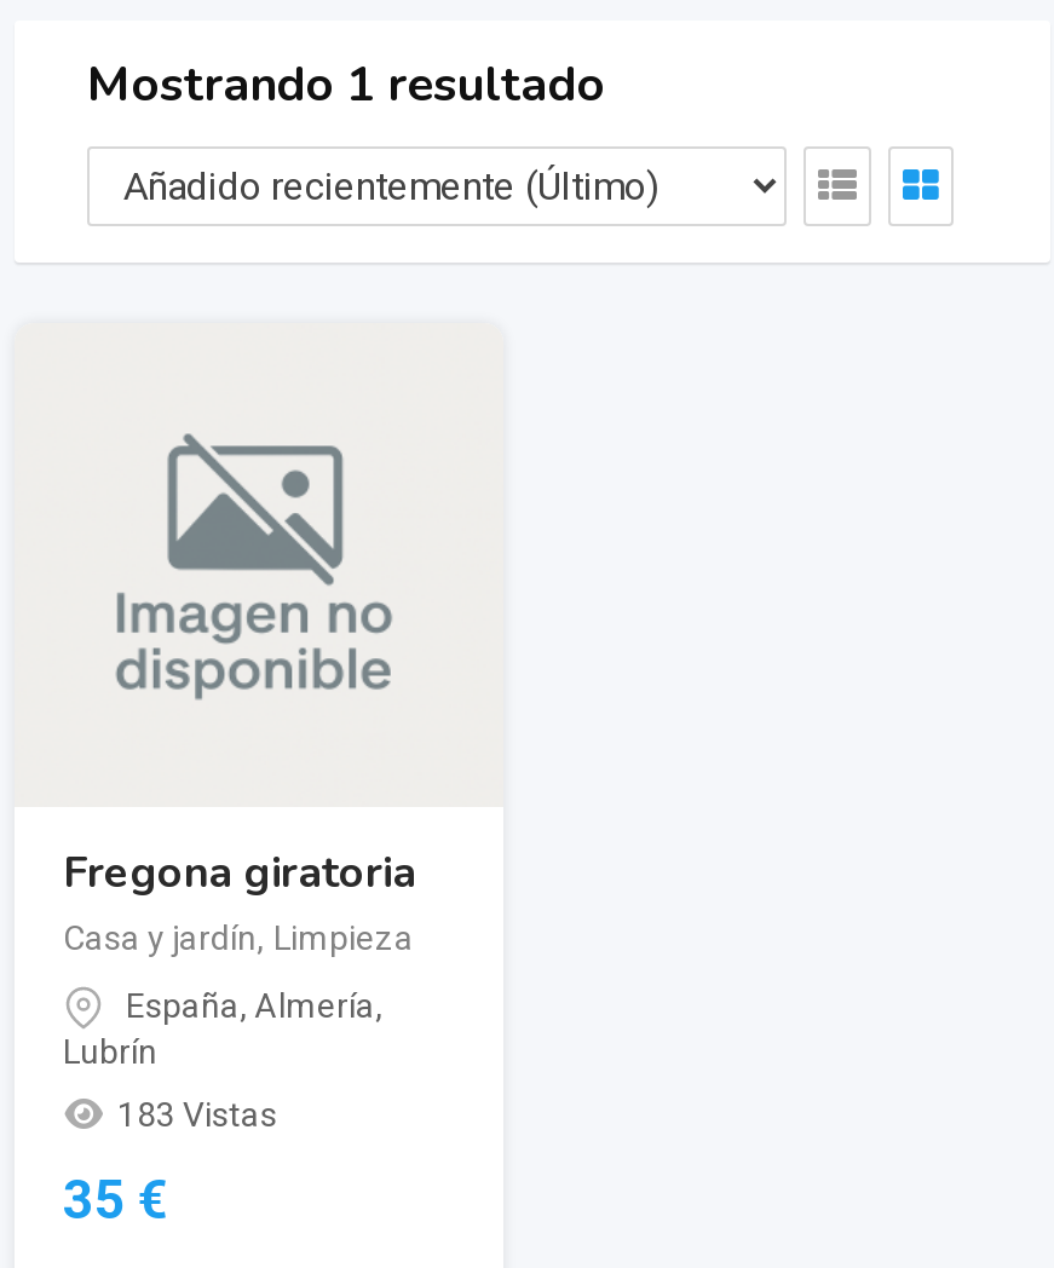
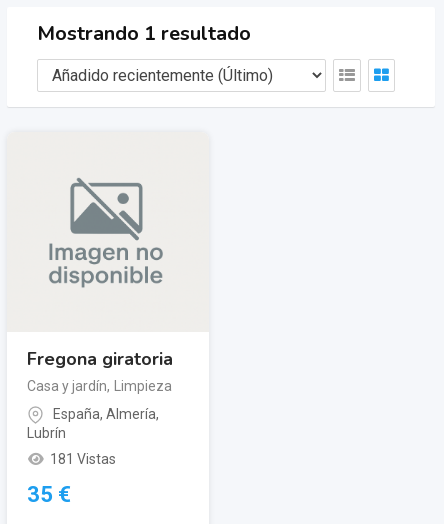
- 183 Vistas
+ 181 Vistas
